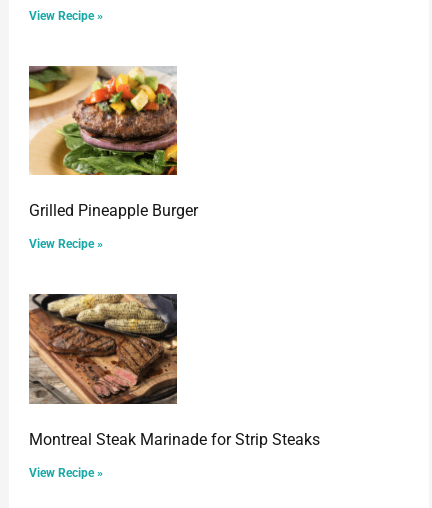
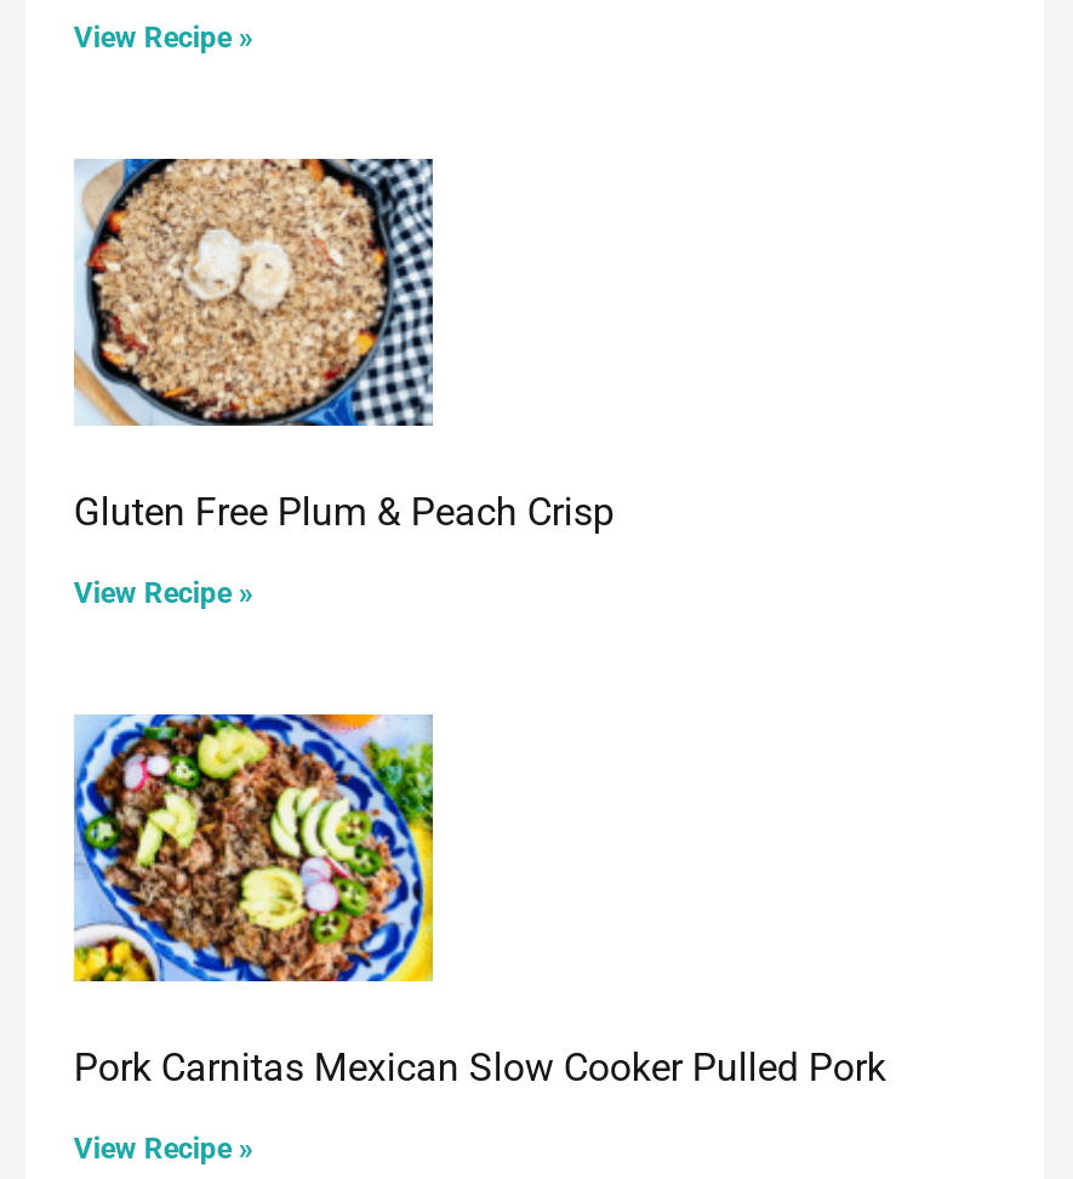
- [image]
- Grilled Pineapple Burger
+ [image]
+ Gluten Free Plum & Peach Crisp

- [image]
- Montreal Steak Marinade for Strip Steaks
+ [image]
+ Pork Carnitas Mexican Slow Cooker Pulled Pork
